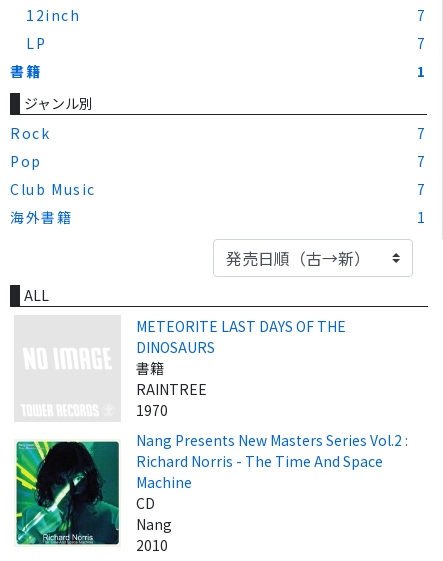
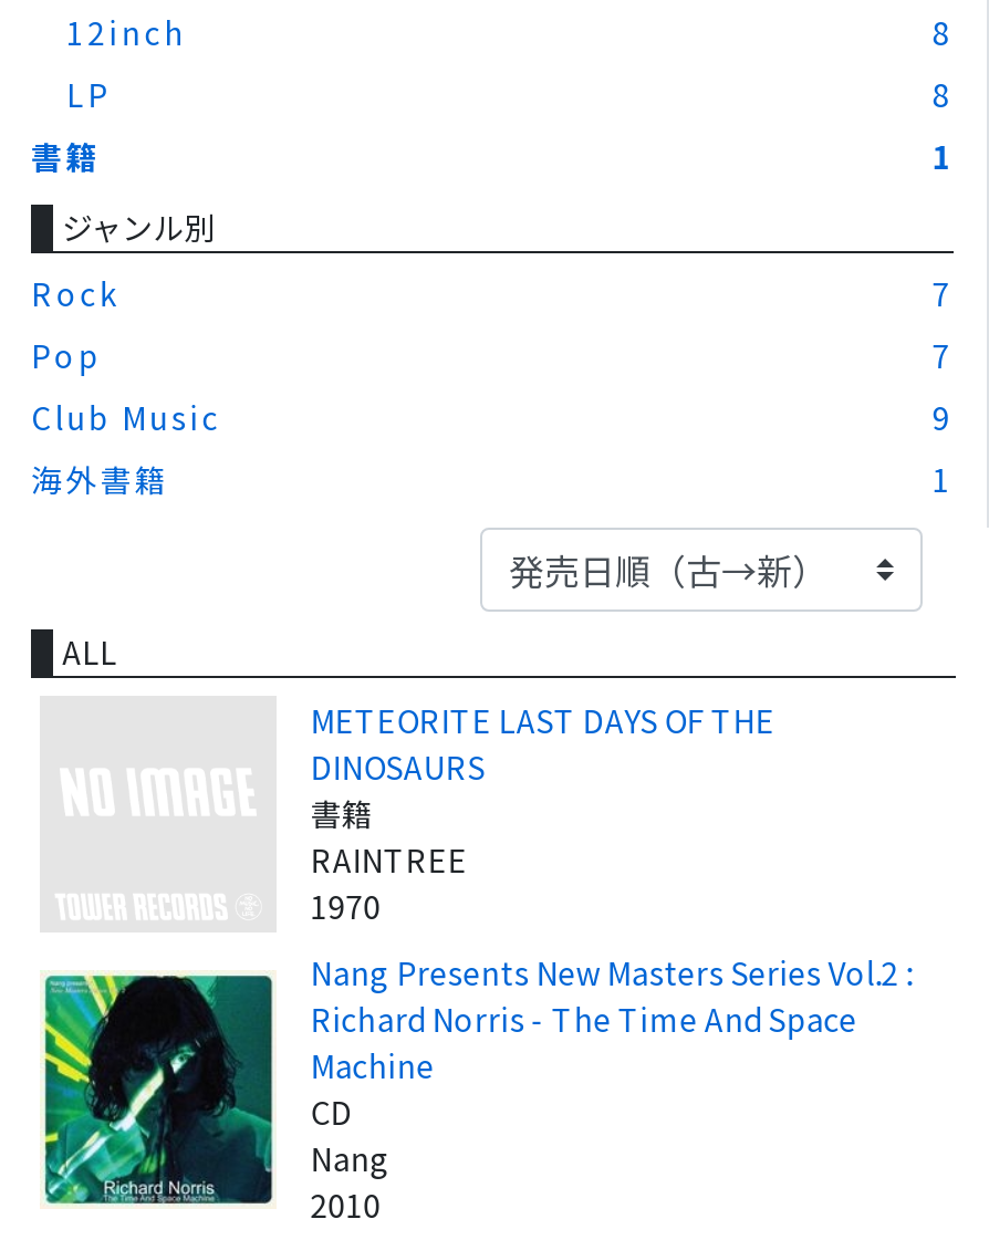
- 7
+ 8

- 7
+ 8

- 7
+ 9
